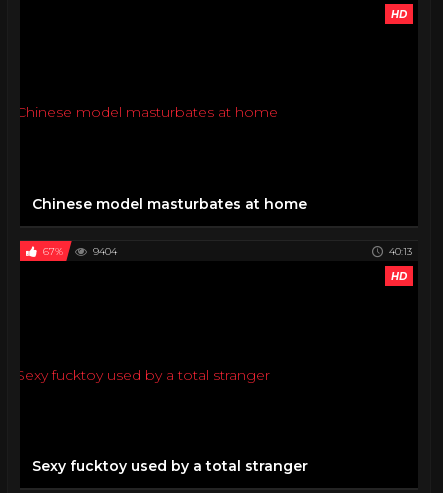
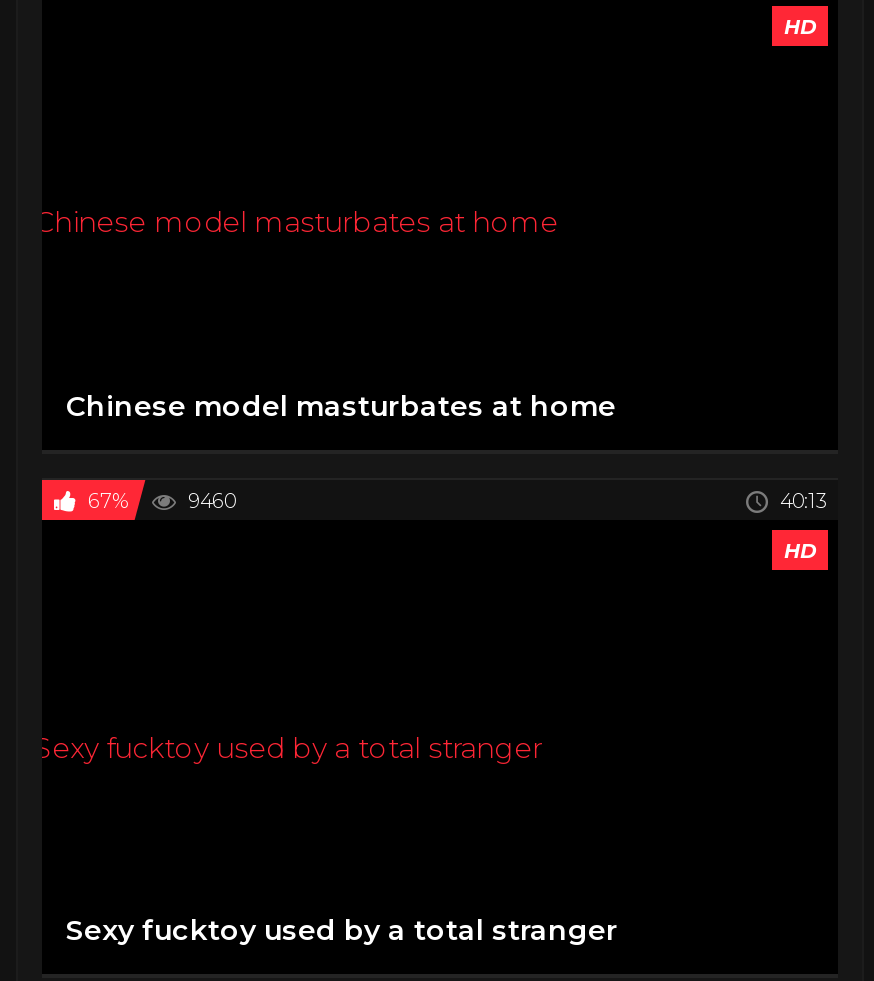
- 9404
+ 9460
